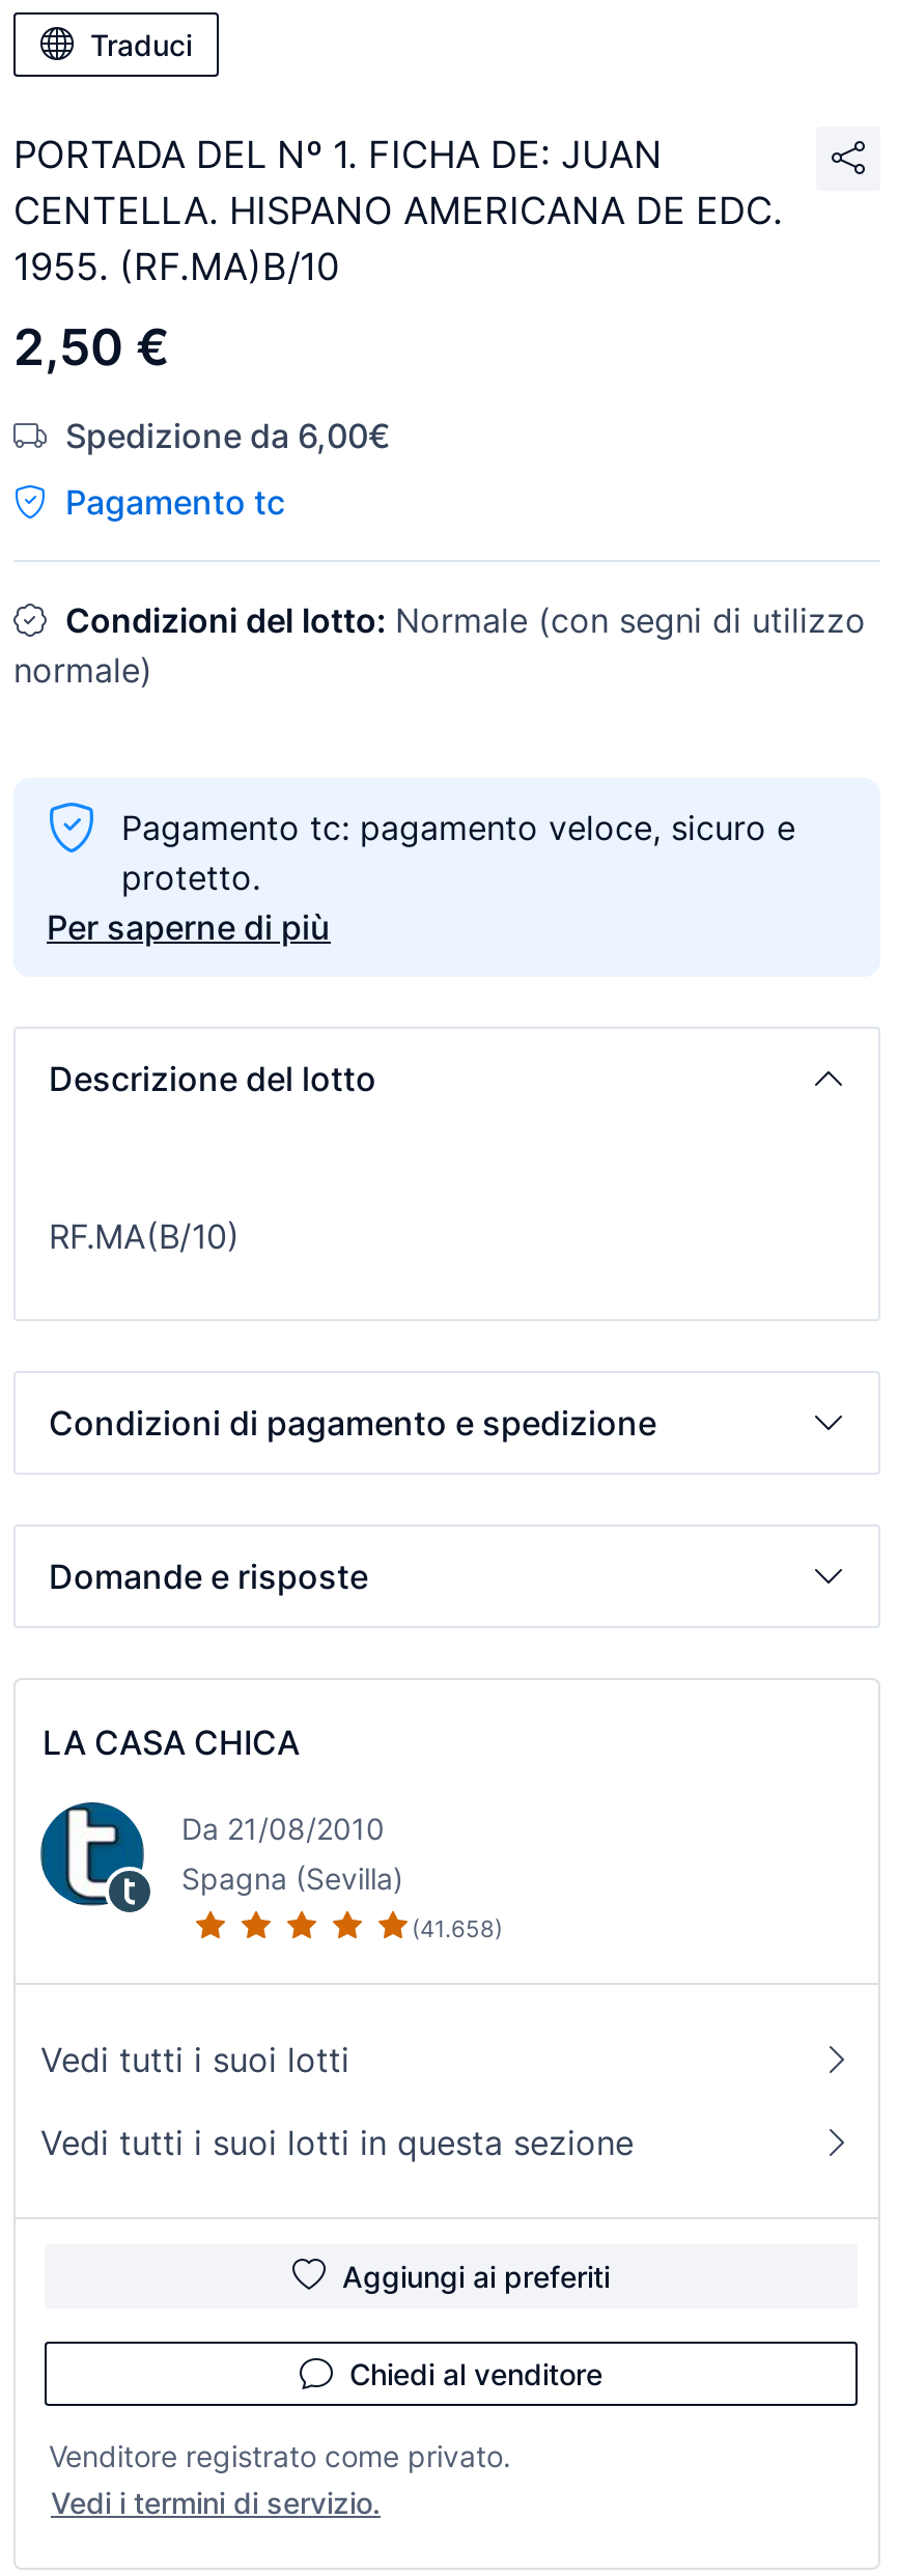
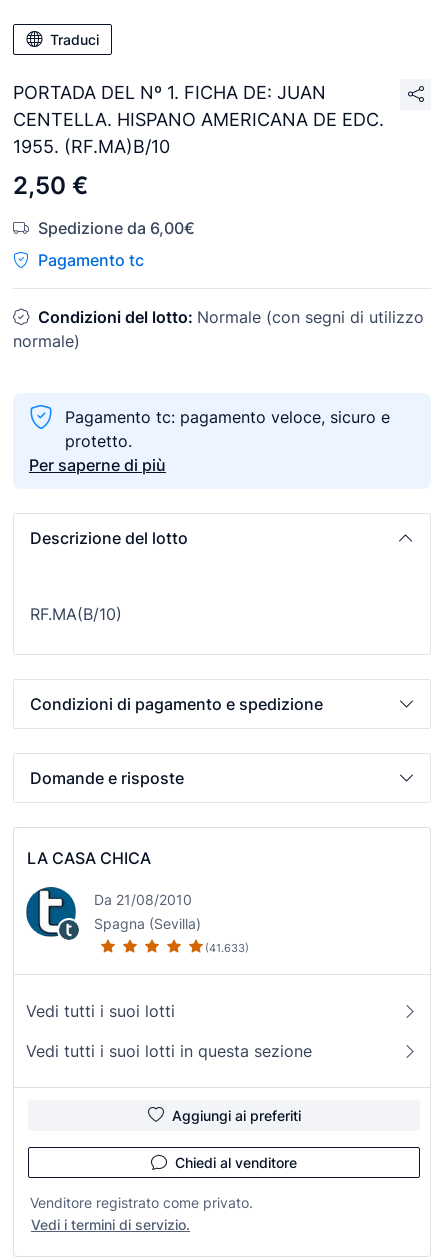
- (41.658)
+ (41.633)
